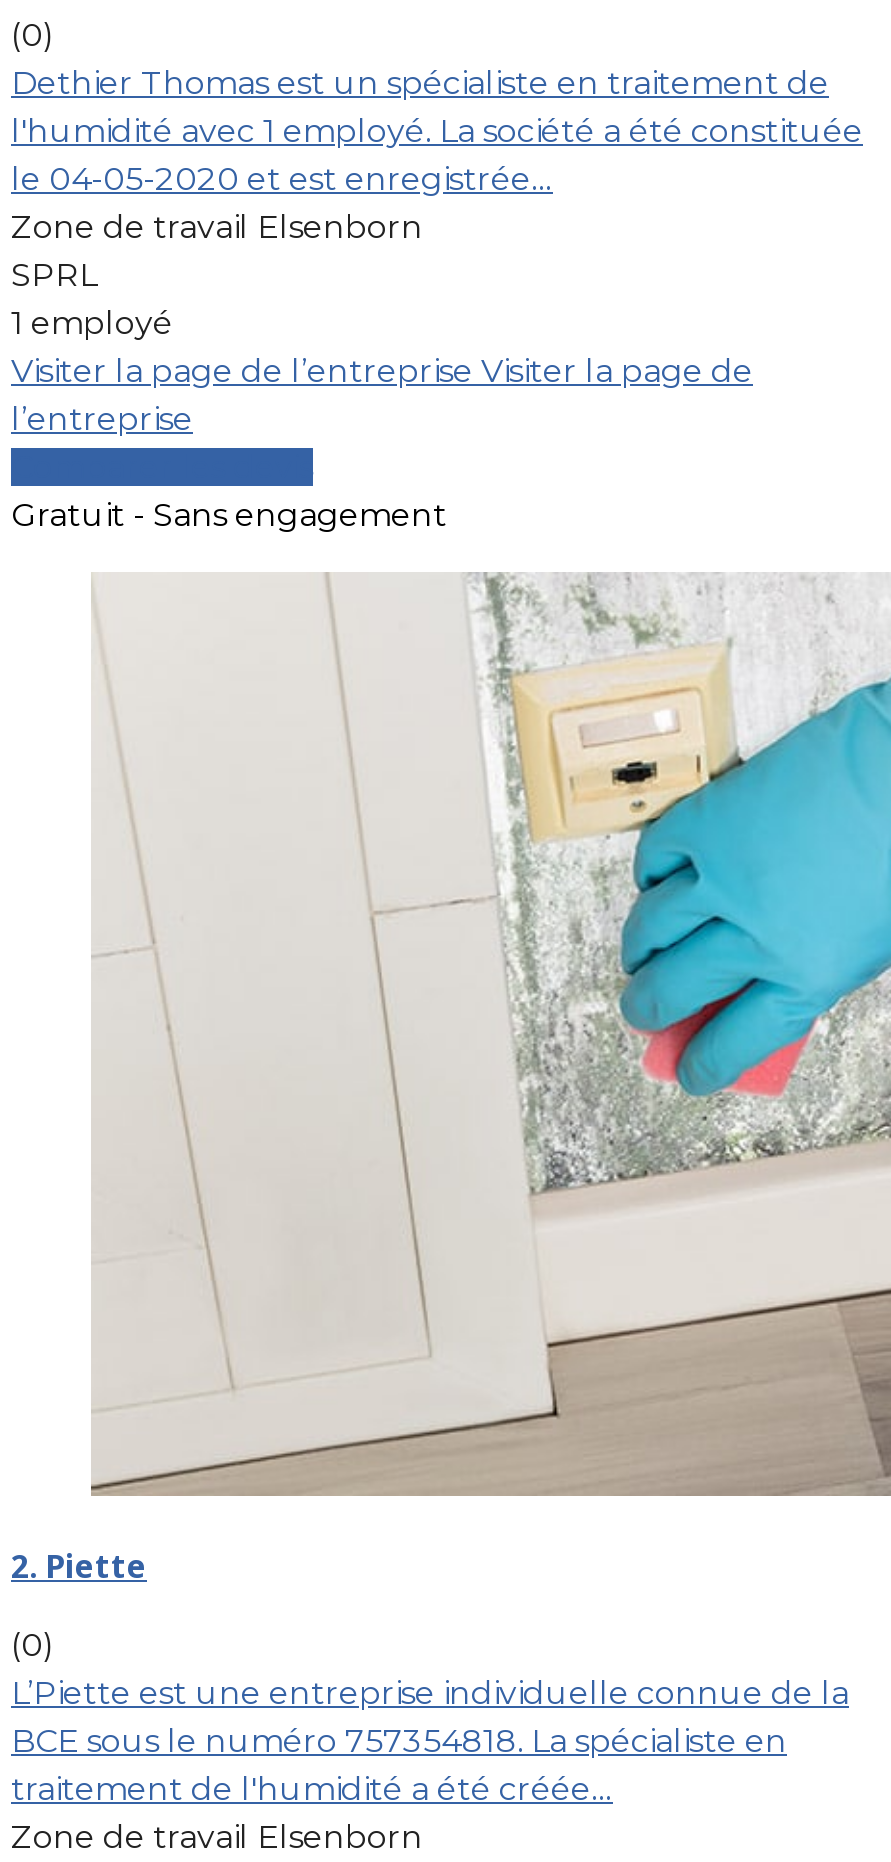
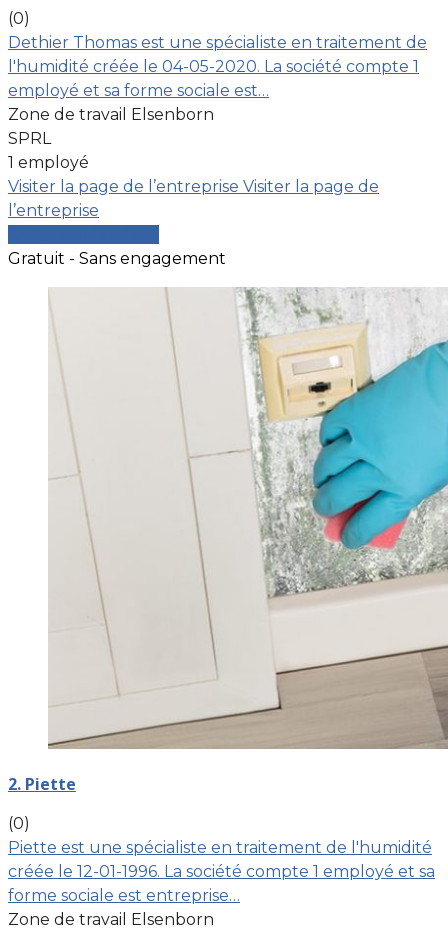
- Dethier Thomas est un spécialiste en traitement de
- l'humidité avec 1 employé. La société a été constituée
- le 04-05-2020 et est enregistrée…
+ Dethier Thomas est une spécialiste en traitement de
+ l'humidité créée le 04-05-2020. La société compte 1
+ employé et sa forme sociale est…

- L’Piette est une entreprise individuelle connue de la
- BCE sous le numéro 757354818. La spécialiste en
- traitement de l'humidité a été créée…
+ Piette est une spécialiste en traitement de l'humidité
+ créée le 12-01-1996. La société compte 1 employé et sa
+ forme sociale est entreprise…
